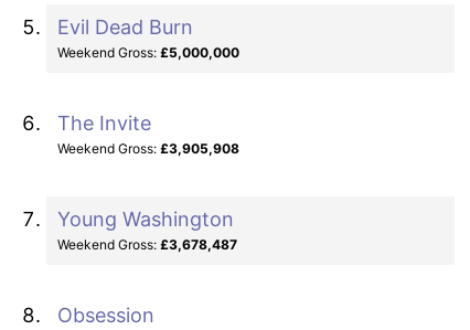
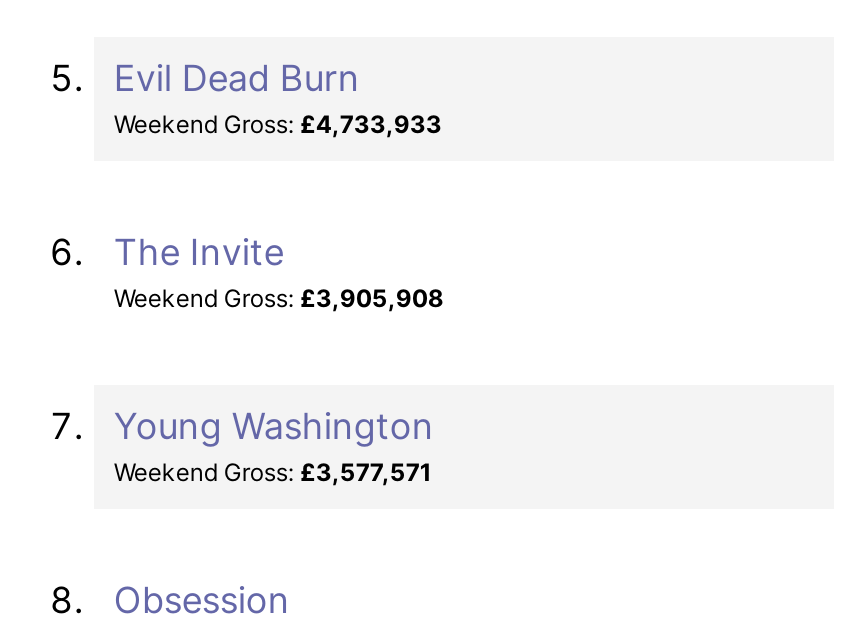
- Weekend Gross: £5,000,000
+ Weekend Gross: £4,733,933

- Weekend Gross: £3,678,487
+ Weekend Gross: £3,577,571
